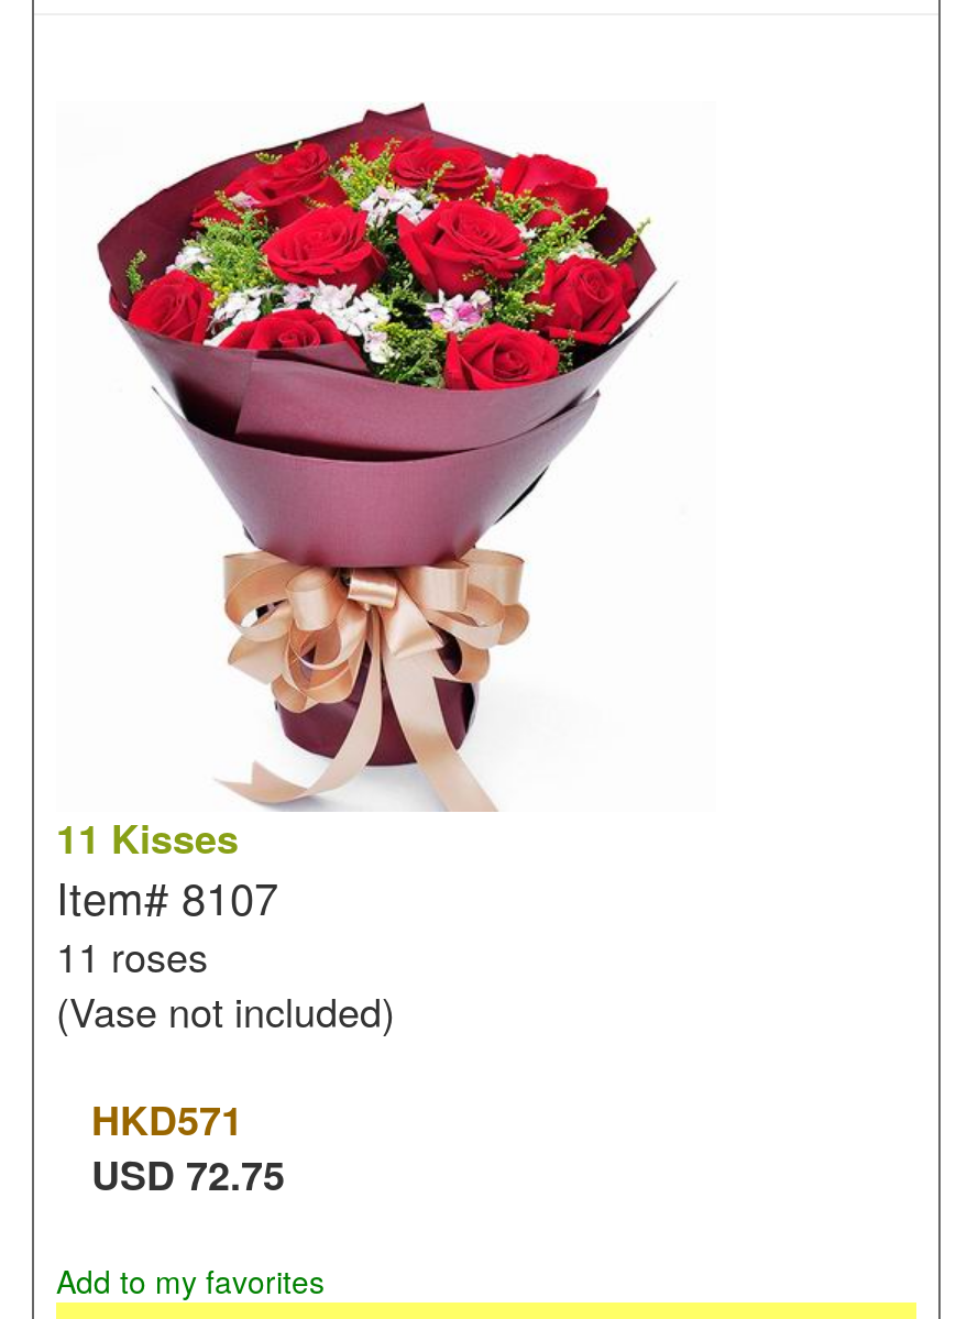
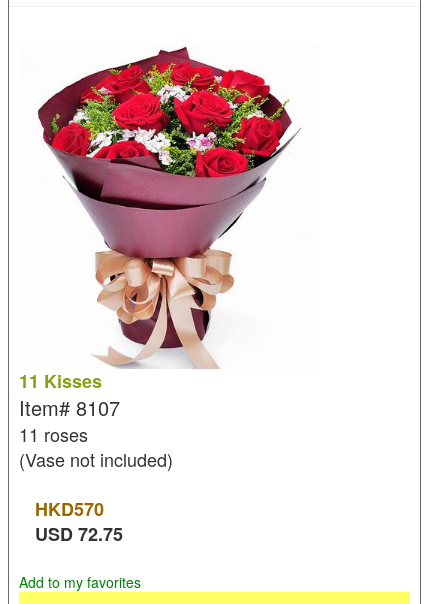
- HKD571
+ HKD570
